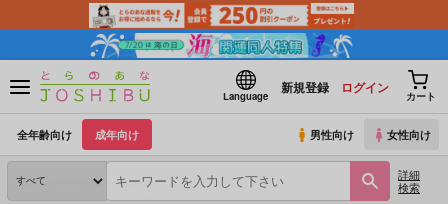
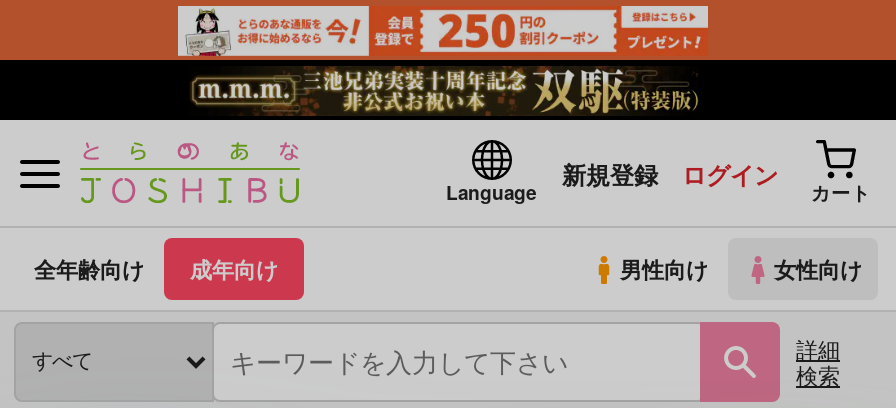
- [image]
+ [image]
